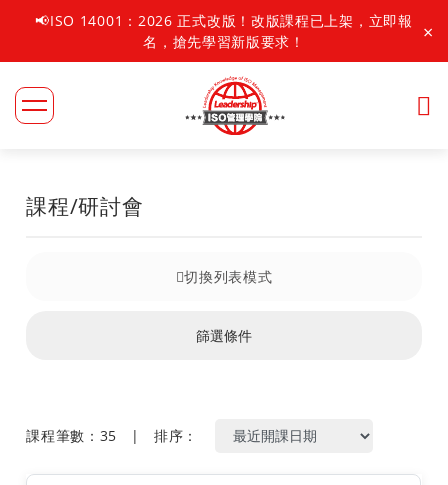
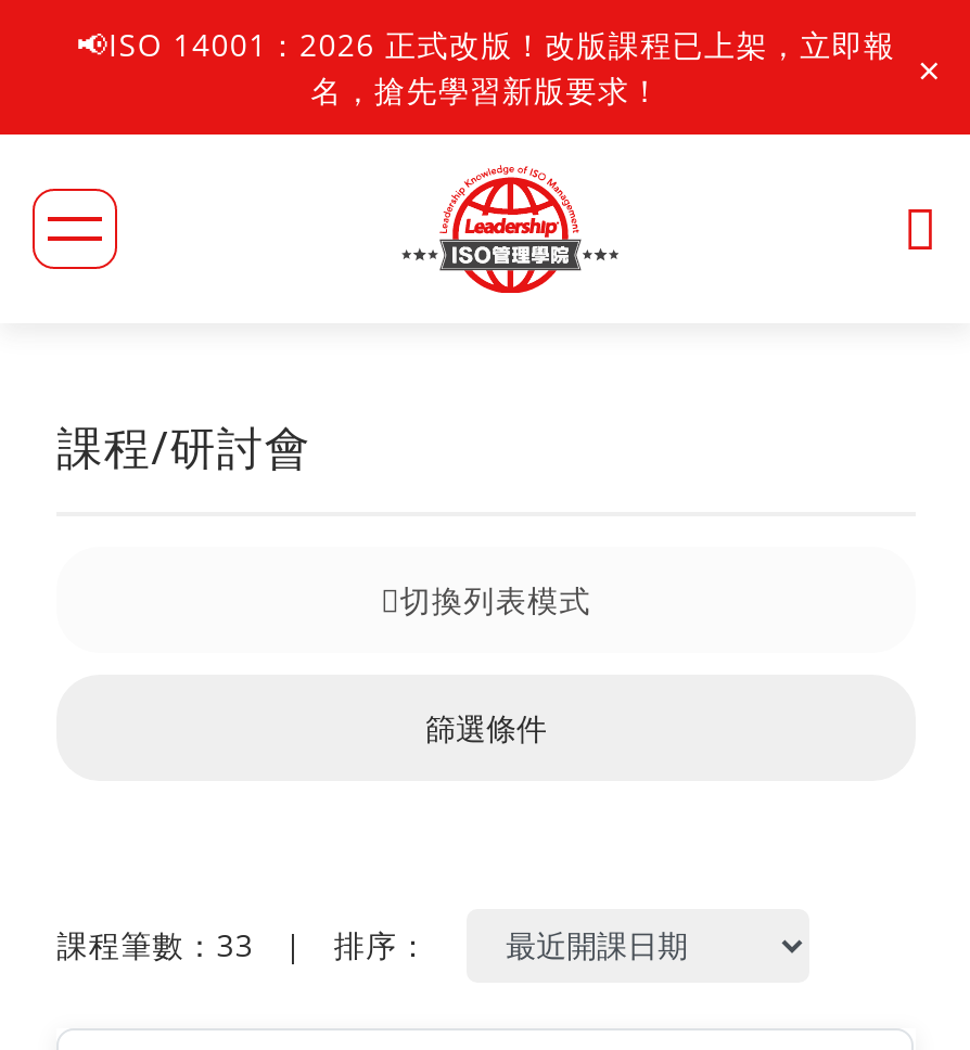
- 課程筆數：35
+ 課程筆數：33
